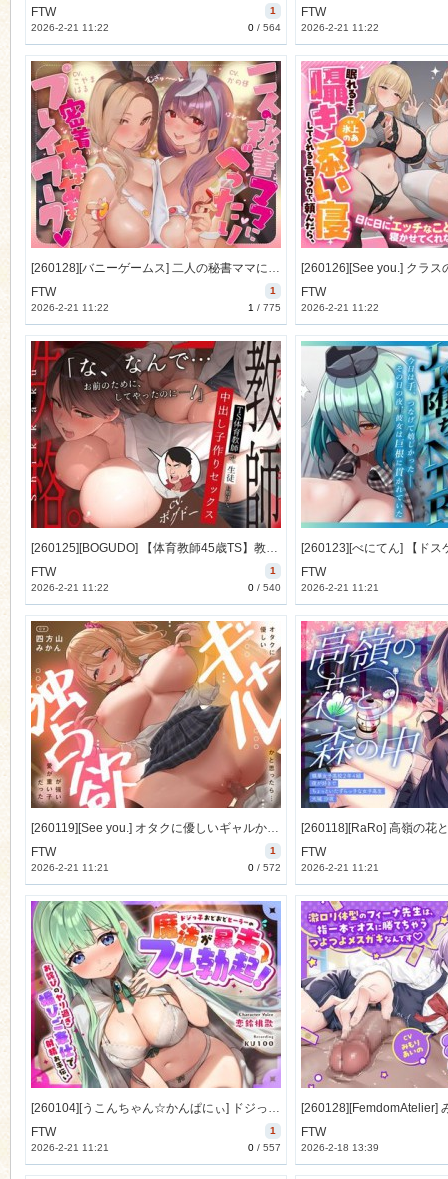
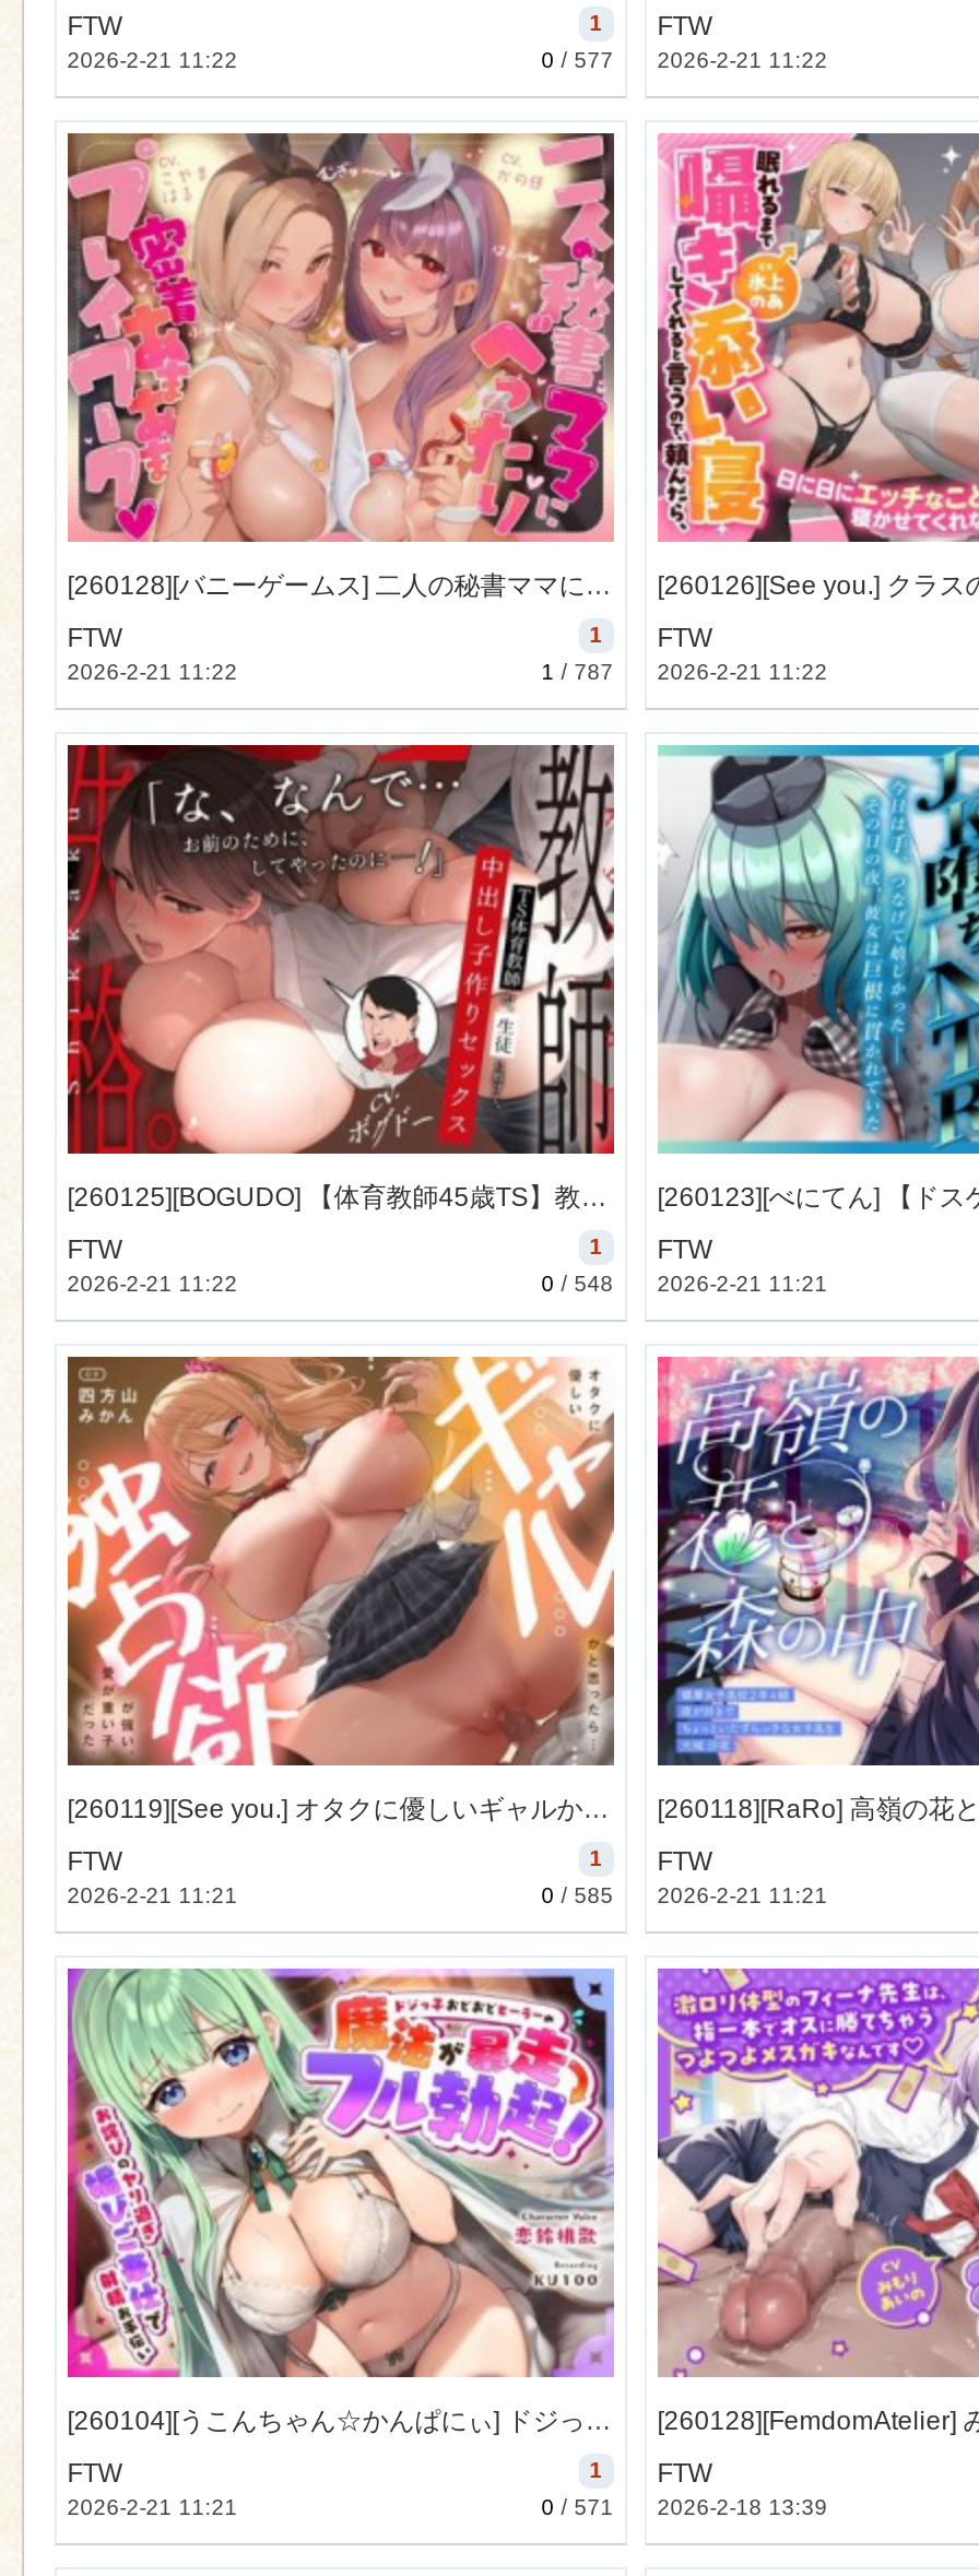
- 0 / 564 2026-2-21 11:22
+ 0 / 577 2026-2-21 11:22

- 1 / 775 2026-2-21 11:22
+ 1 / 787 2026-2-21 11:22

- 0 / 540 2026-2-21 11:21
+ 0 / 548 2026-2-21 11:21

- 0 / 572 2026-2-21 11:21
+ 0 / 585 2026-2-21 11:21

- 0 / 557 2026-2-18 13:39
+ 0 / 571 2026-2-18 13:39
